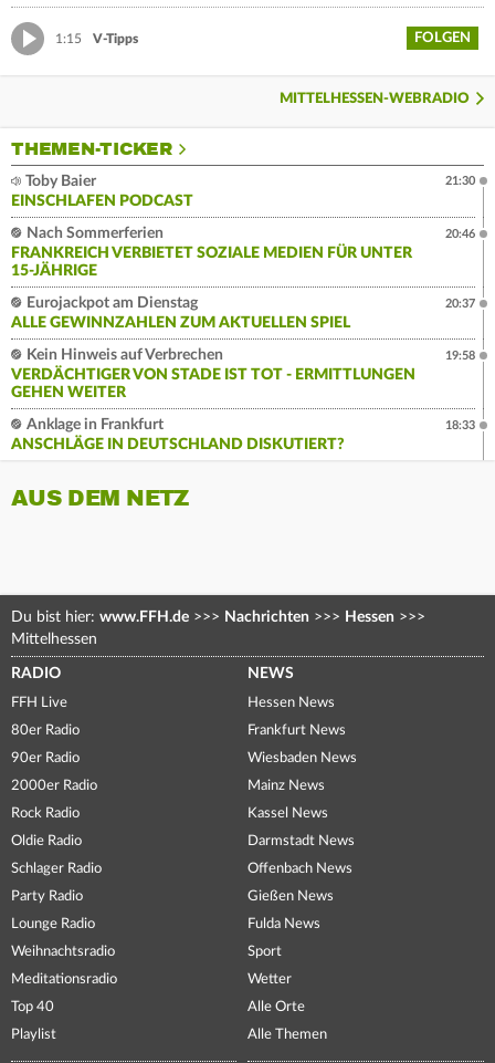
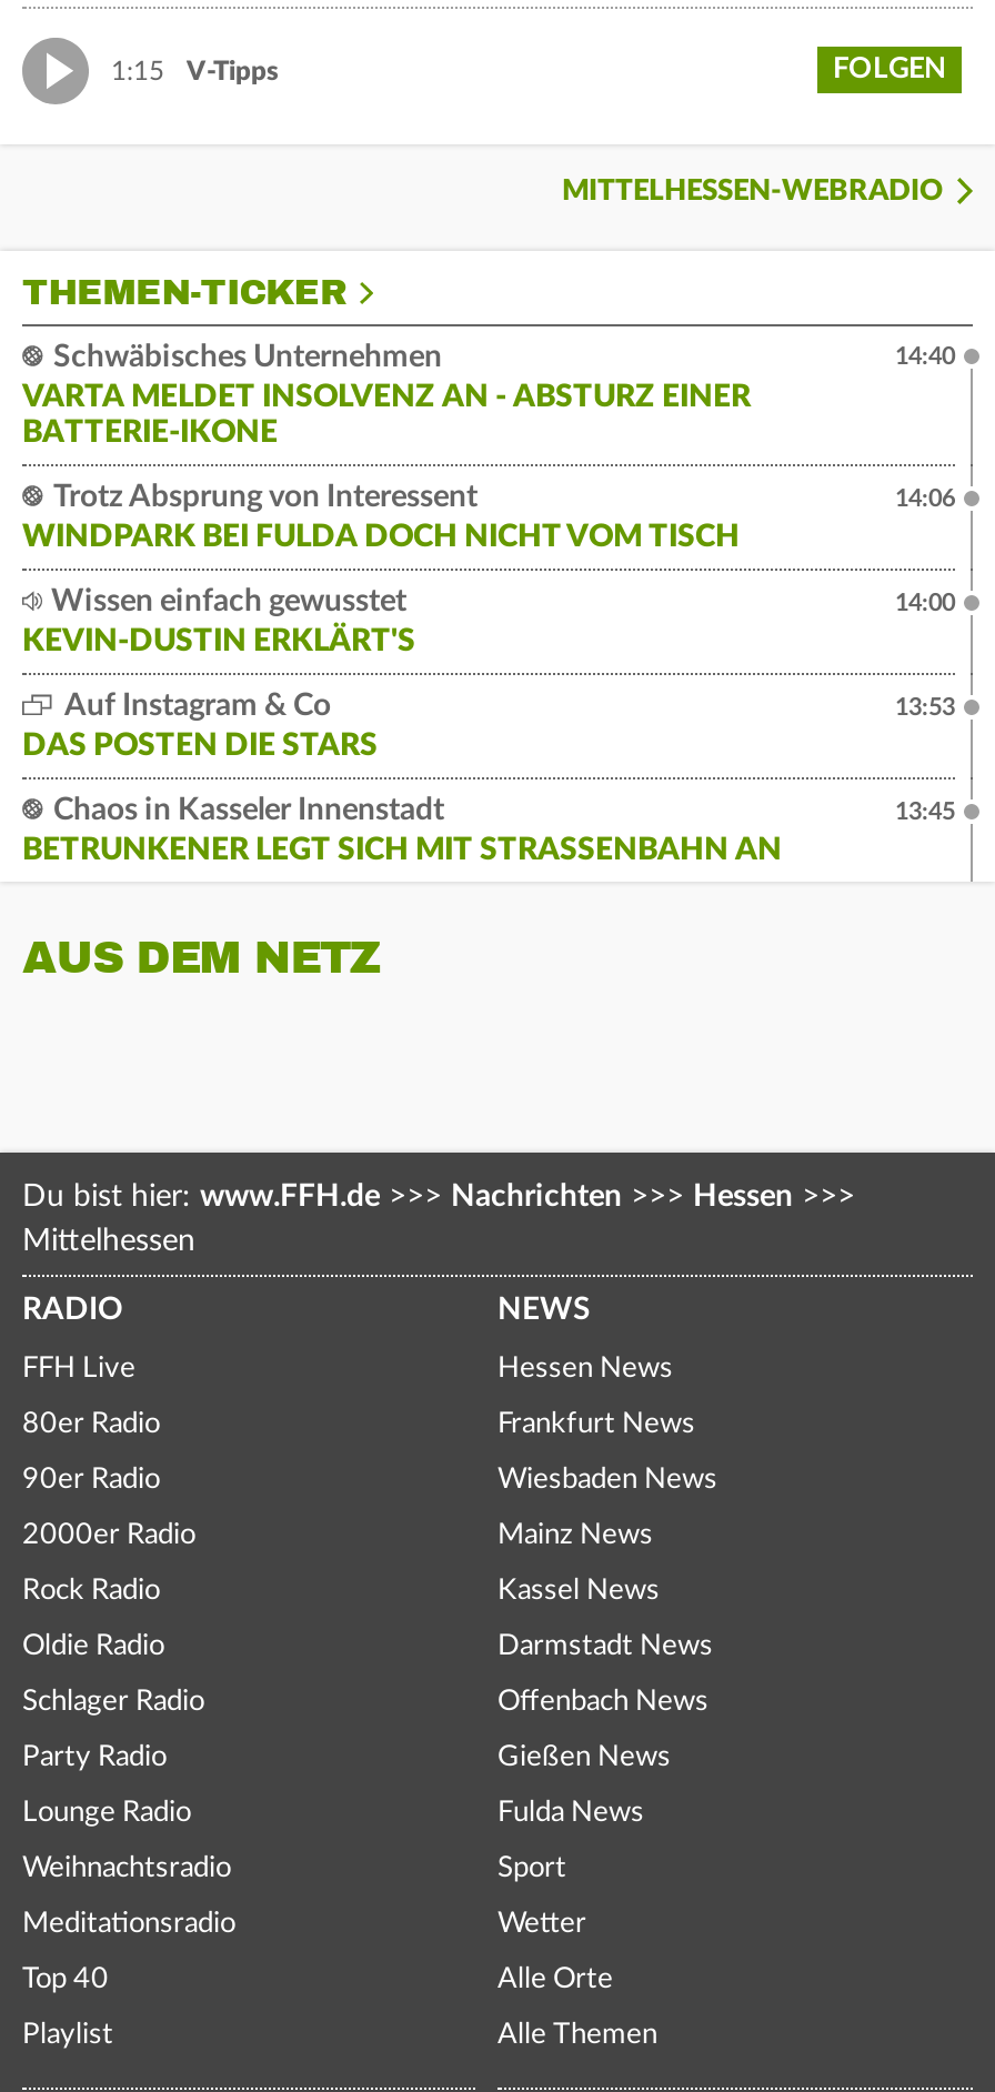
- Toby Baier
- EINSCHLAFEN PODCAST
+ Schwäbisches Unternehmen
+ VARTA MELDET INSOLVENZ AN - ABSTURZ EINER
+ BATTERIE-IKONE

- 21:30
+ 14:40

- Nach Sommerferien
- FRANKREICH VERBIETET SOZIALE MEDIEN FÜR UNTER
- 15-JÄHRIGE
+ Trotz Absprung von Interessent
+ WINDPARK BEI FULDA DOCH NICHT VOM TISCH

- 20:46
+ 14:06

- Eurojackpot am Dienstag
- ALLE GEWINNZAHLEN ZUM AKTUELLEN SPIEL
+ Wissen einfach gewusstet
+ KEVIN-DUSTIN ERKLÄRT'S

- 20:37
+ 14:00

- Kein Hinweis auf Verbrechen
- VERDÄCHTIGER VON STADE IST TOT - ERMITTLUNGEN
- GEHEN WEITER
+ Auf Instagram & Co
+ DAS POSTEN DIE STARS

- 19:58
+ 13:53

- Anklage in Frankfurt
- ANSCHLÄGE IN DEUTSCHLAND DISKUTIERT?
+ Chaos in Kasseler Innenstadt
+ BETRUNKENER LEGT SICH MIT STRASSENBAHN AN

- 18:33
+ 13:45
